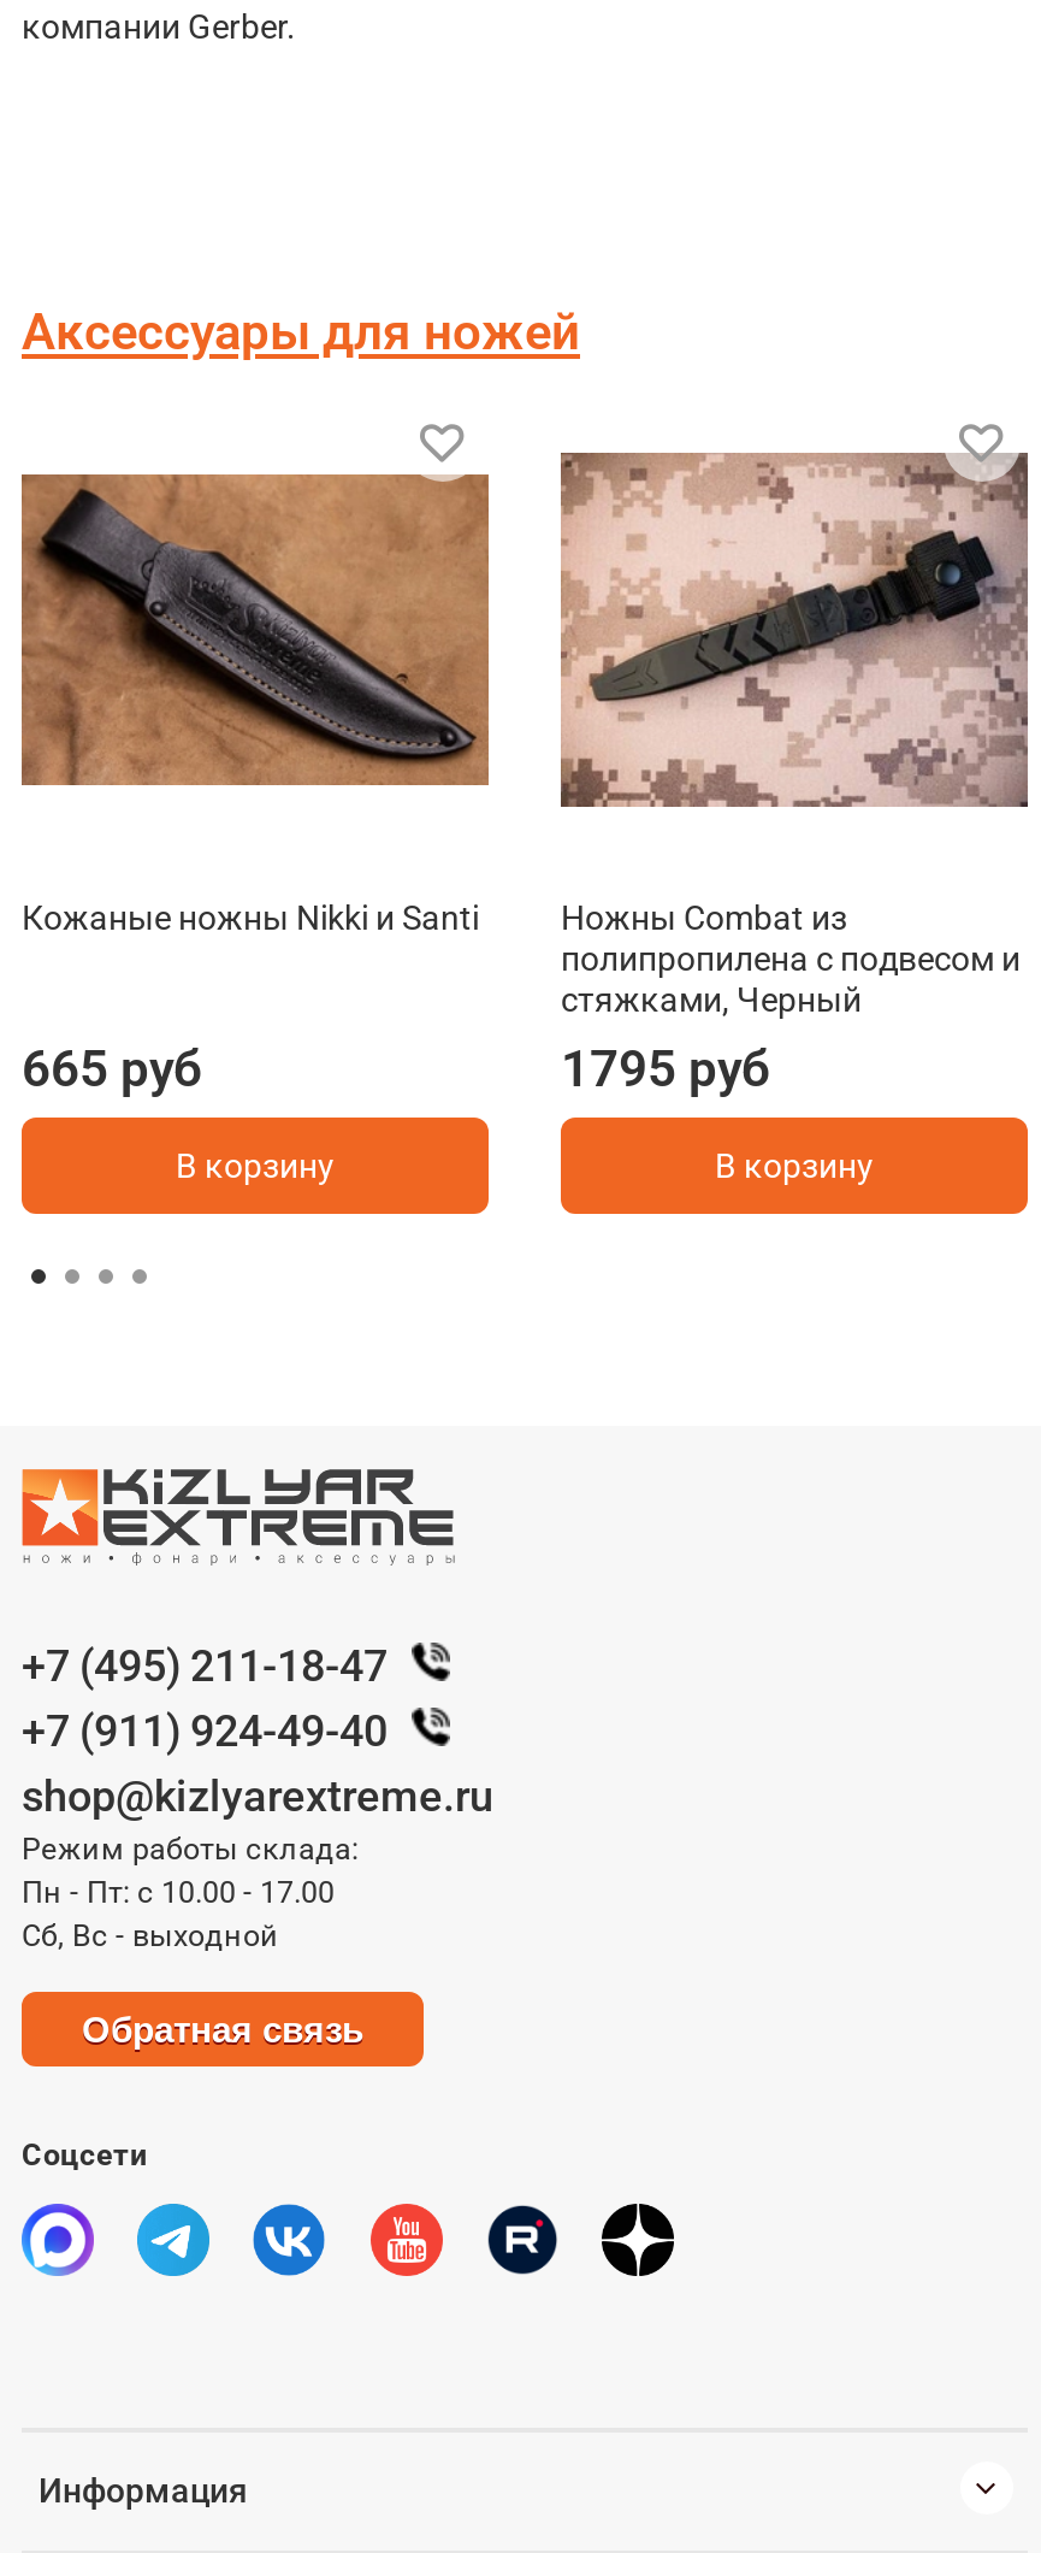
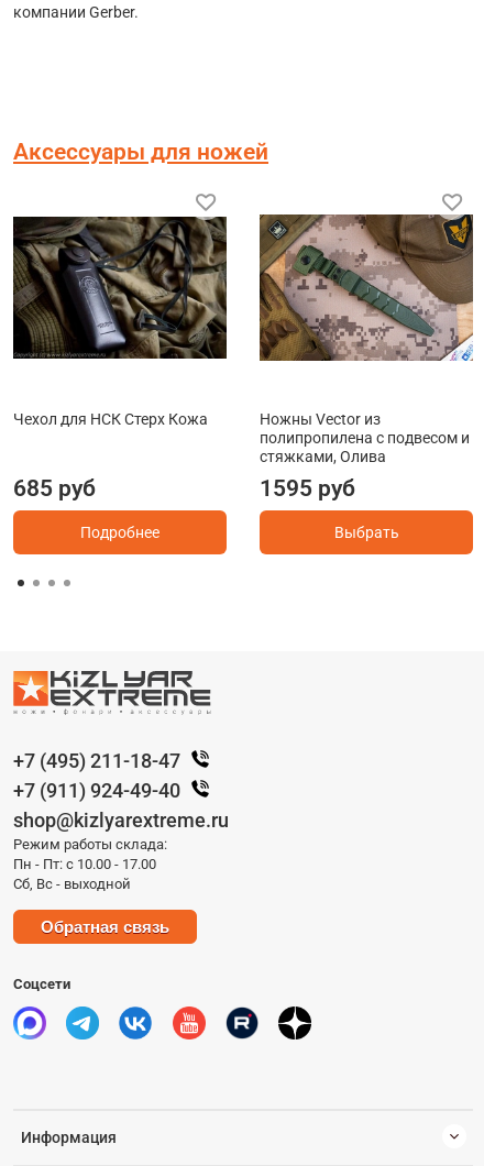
- [image]
- Ножны Combat из
+ [image]
+ Ножны Vector из

- [image]
+ [image]

- Кожаные ножны Nikki и Santi
+ Чехол для НСК Стерх Кожа

- стяжками, Черный
- 1795 руб
+ стяжками, Олива
+ 1595 руб

- 665 руб
+ 685 руб

- В корзину
+ Подробнее

- В корзину
+ Выбрать
